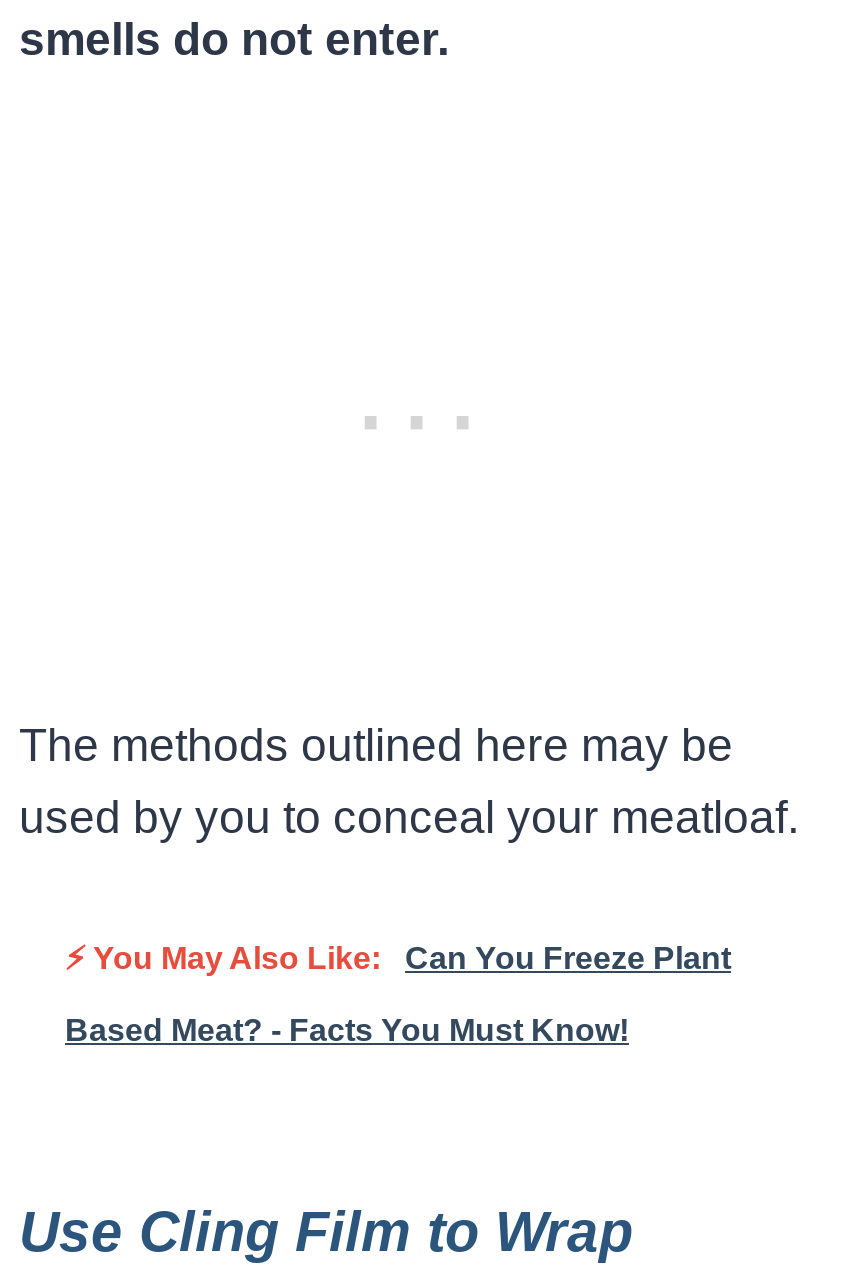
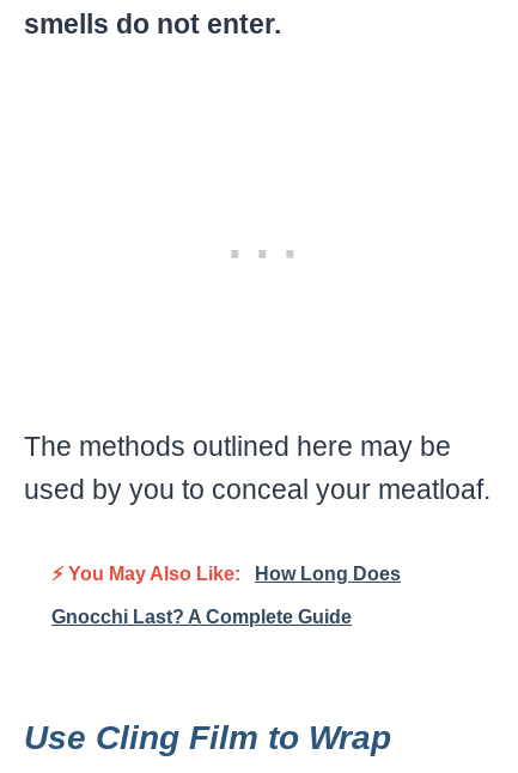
- Can You Freeze Plant
+ How Long Does

- Based Meat? - Facts You Must Know!
+ Gnocchi Last? A Complete Guide
